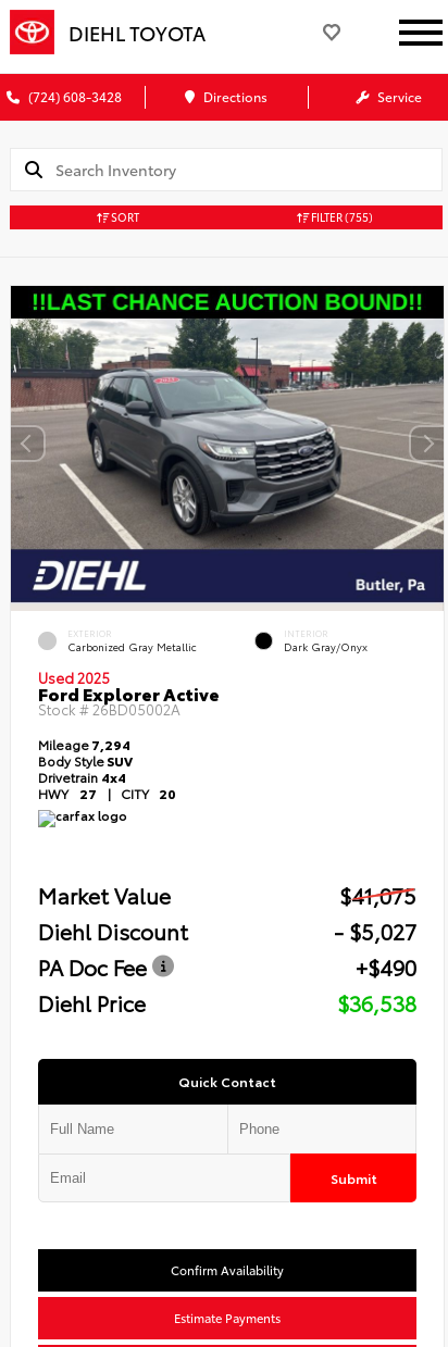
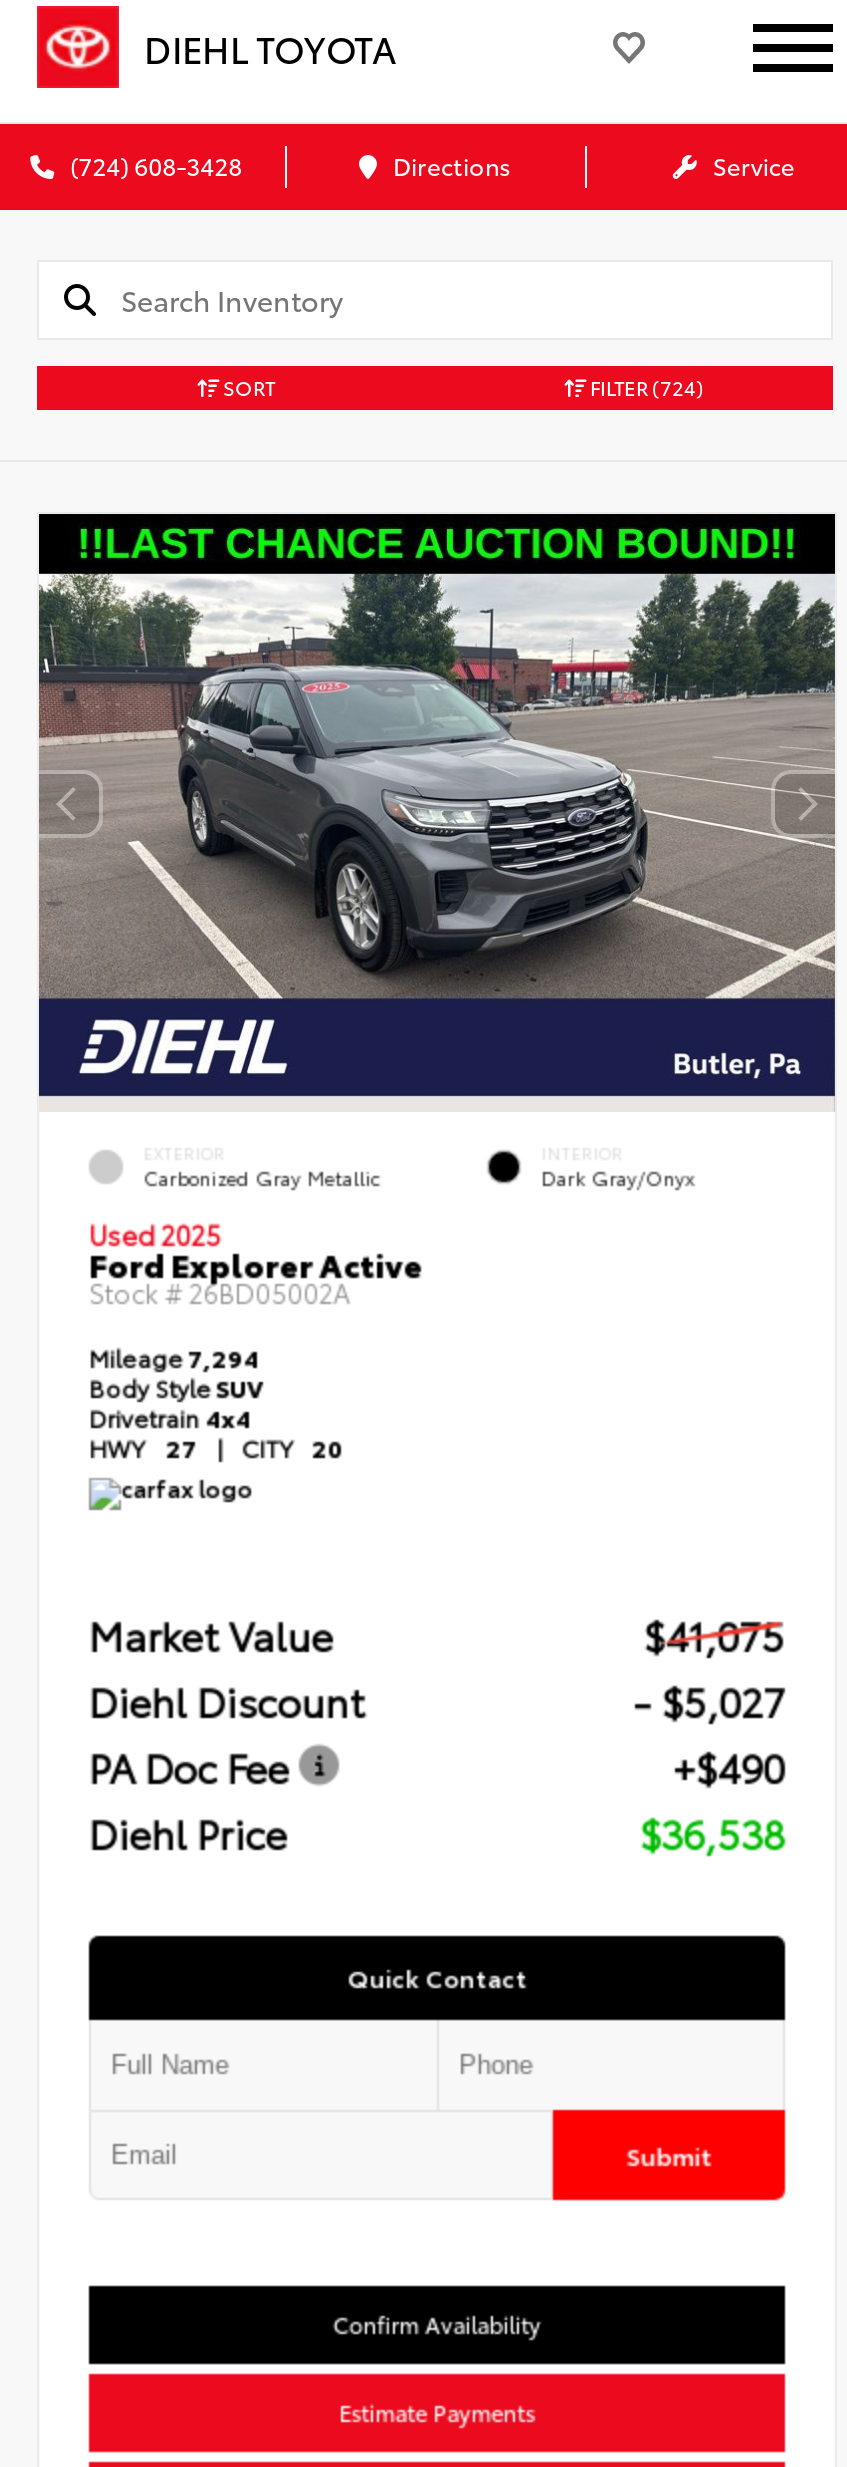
- FILTER (755)
+ FILTER (724)
